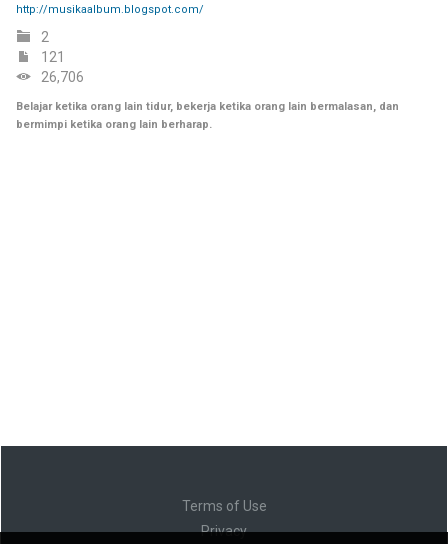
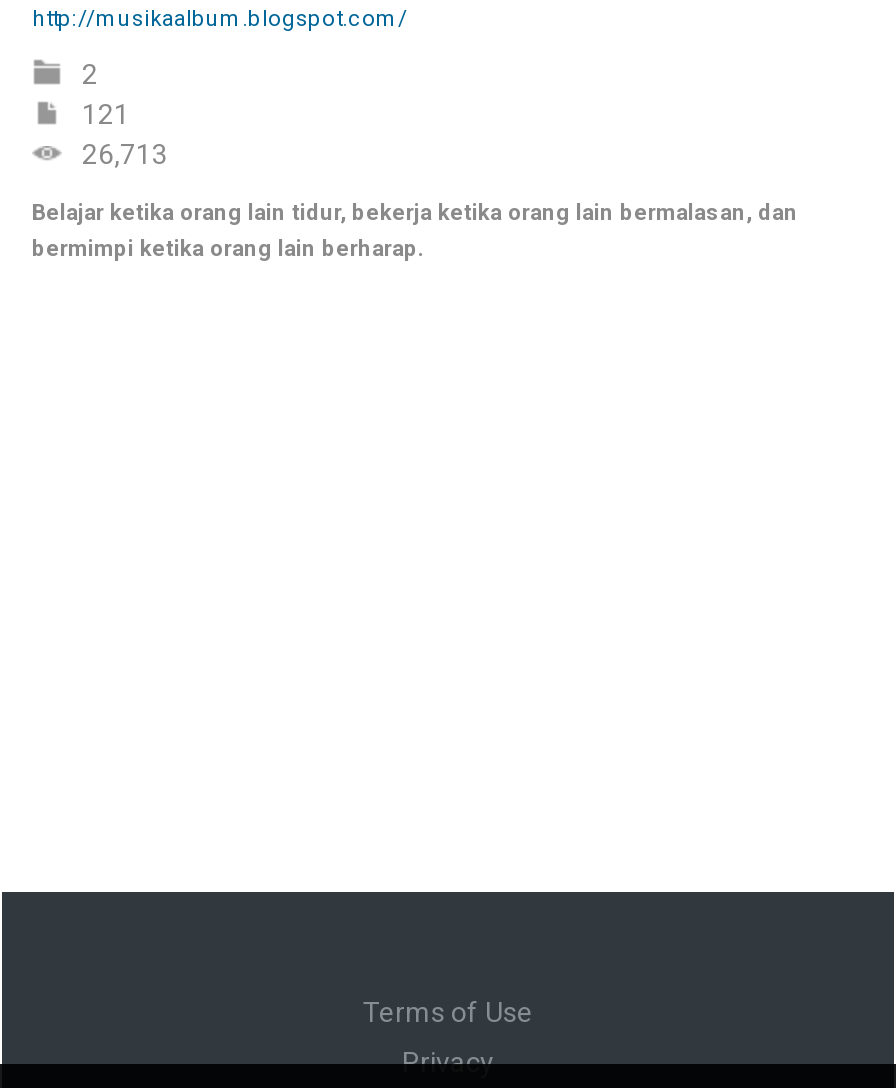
- 26,706
+ 26,713
